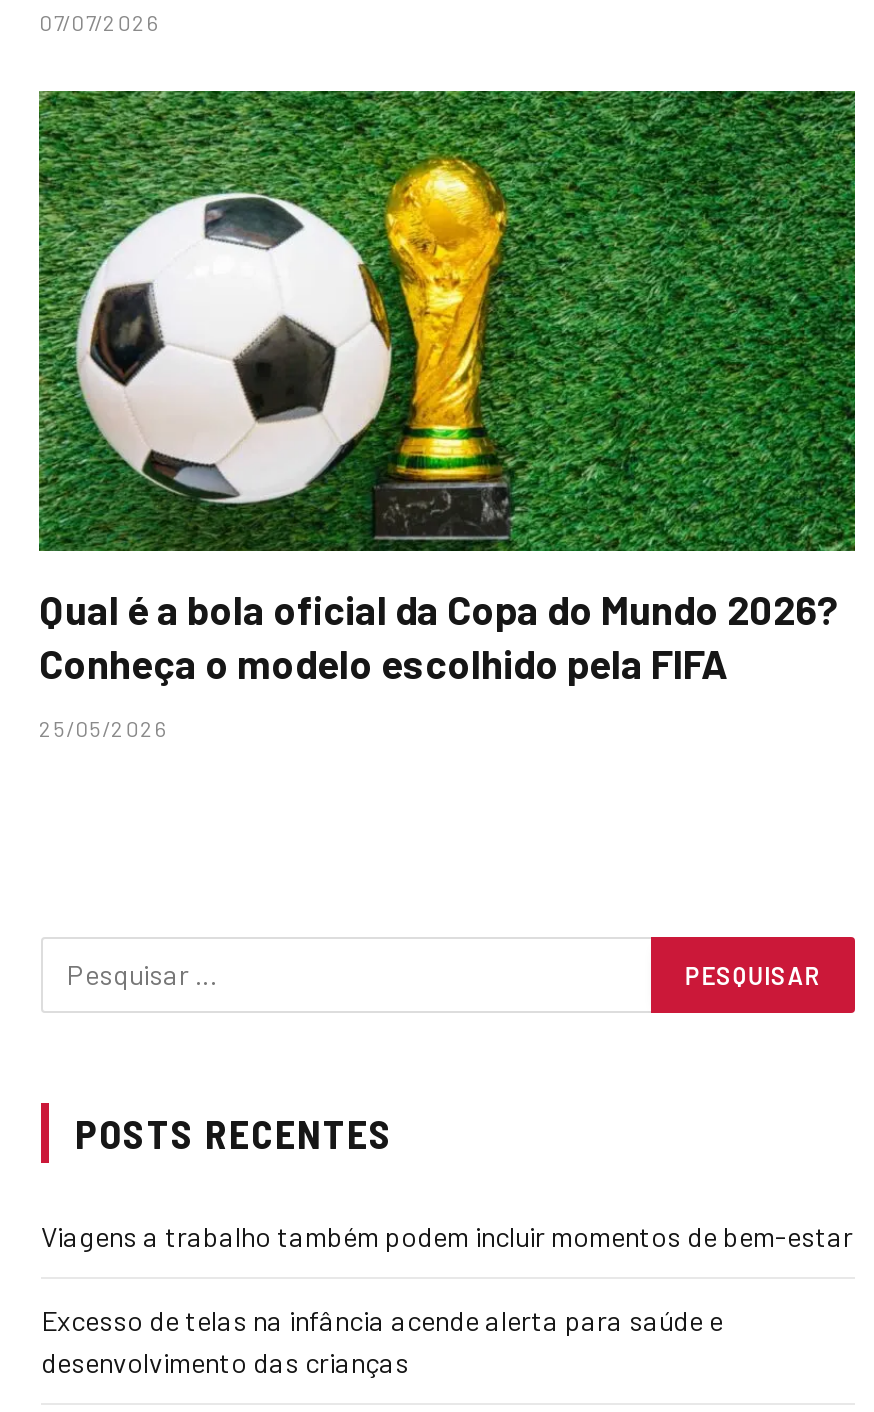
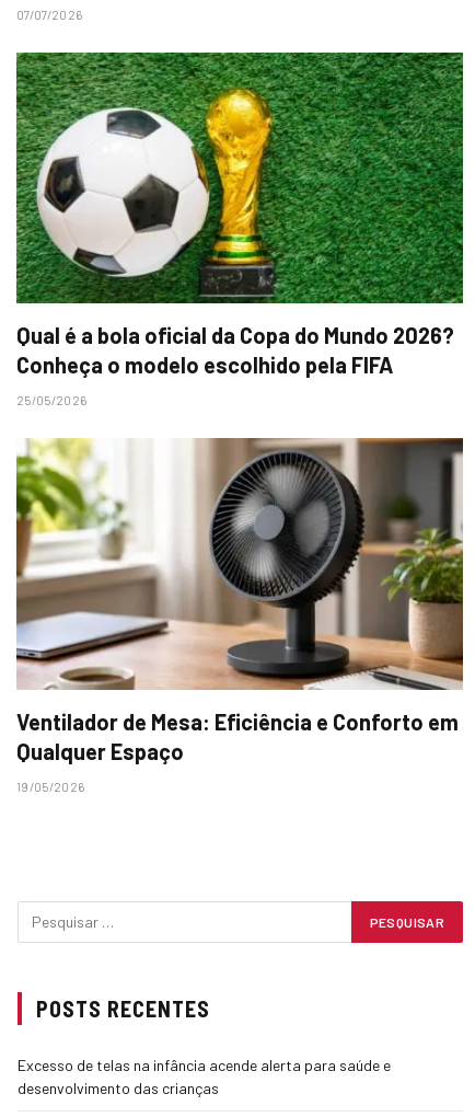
+ [image]

+ Ventilador de Mesa: Eficiência e Conforto em
+ Qualquer Espaço
+ 19/05/2026

moved down: POSTS RECENTES

- Viagens a trabalho também podem incluir momentos de bem-estar
